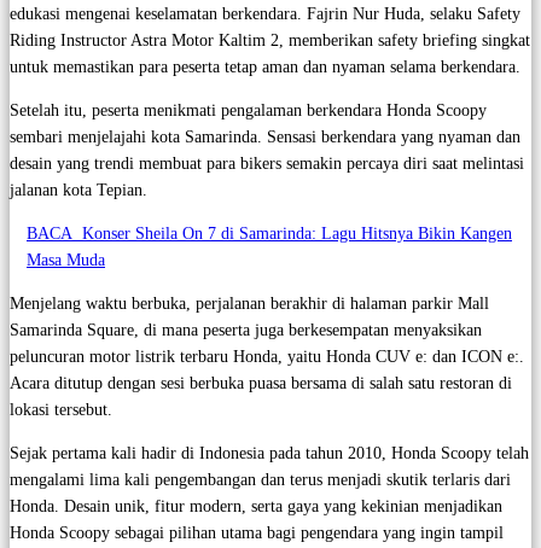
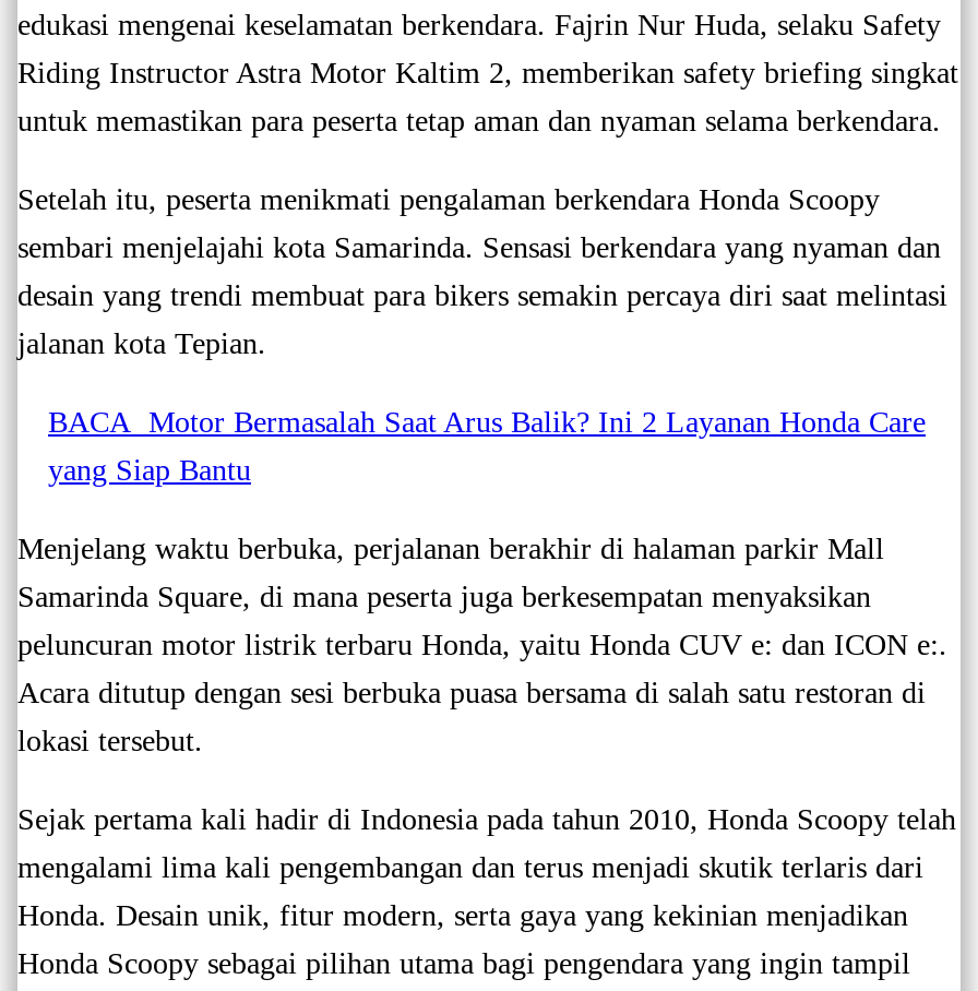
- BACA Konser Sheila On 7 di Samarinda: Lagu Hitsnya Bikin Kangen
+ BACA Motor Bermasalah Saat Arus Balik? Ini 2 Layanan Honda Care

- Masa Muda
+ yang Siap Bantu
